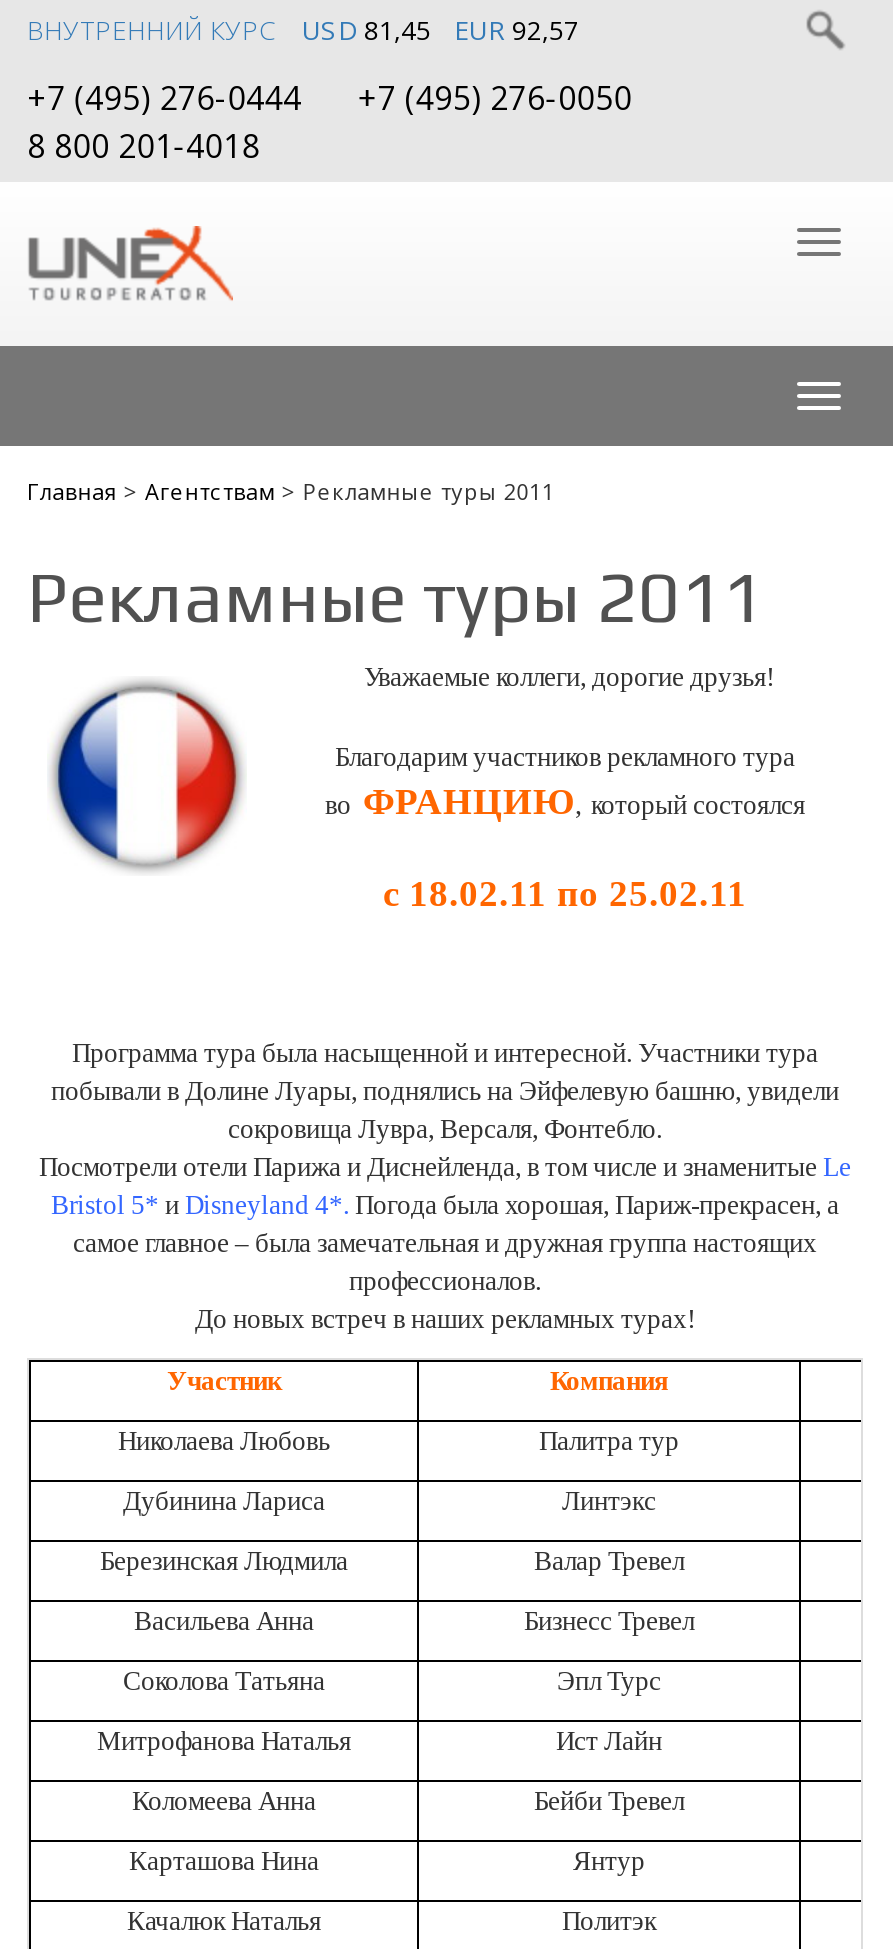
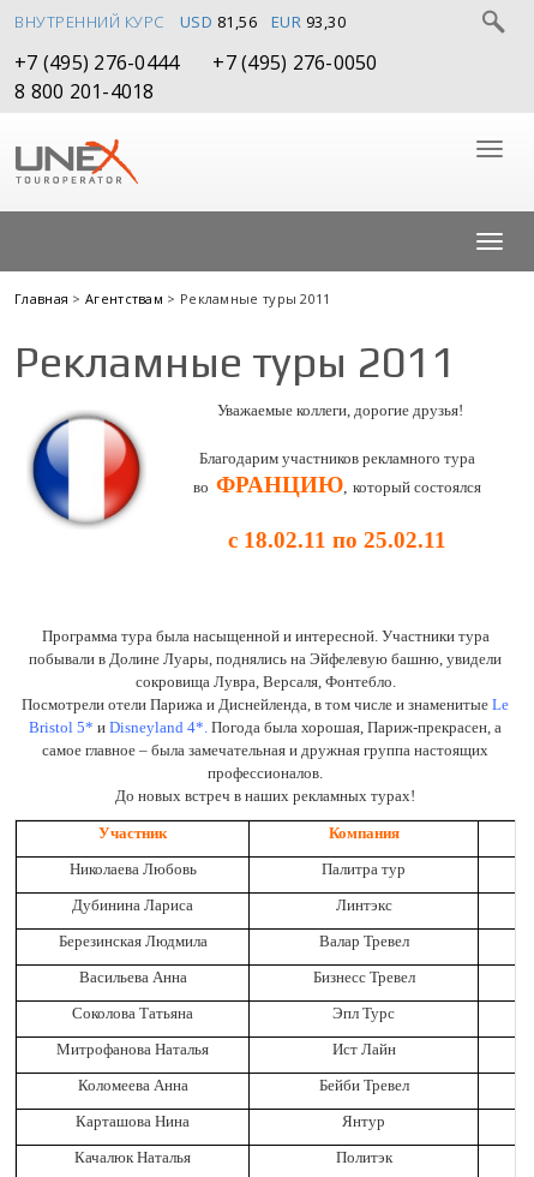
- USD 81,45
+ USD 81,56

- EUR 92,57
+ EUR 93,30
